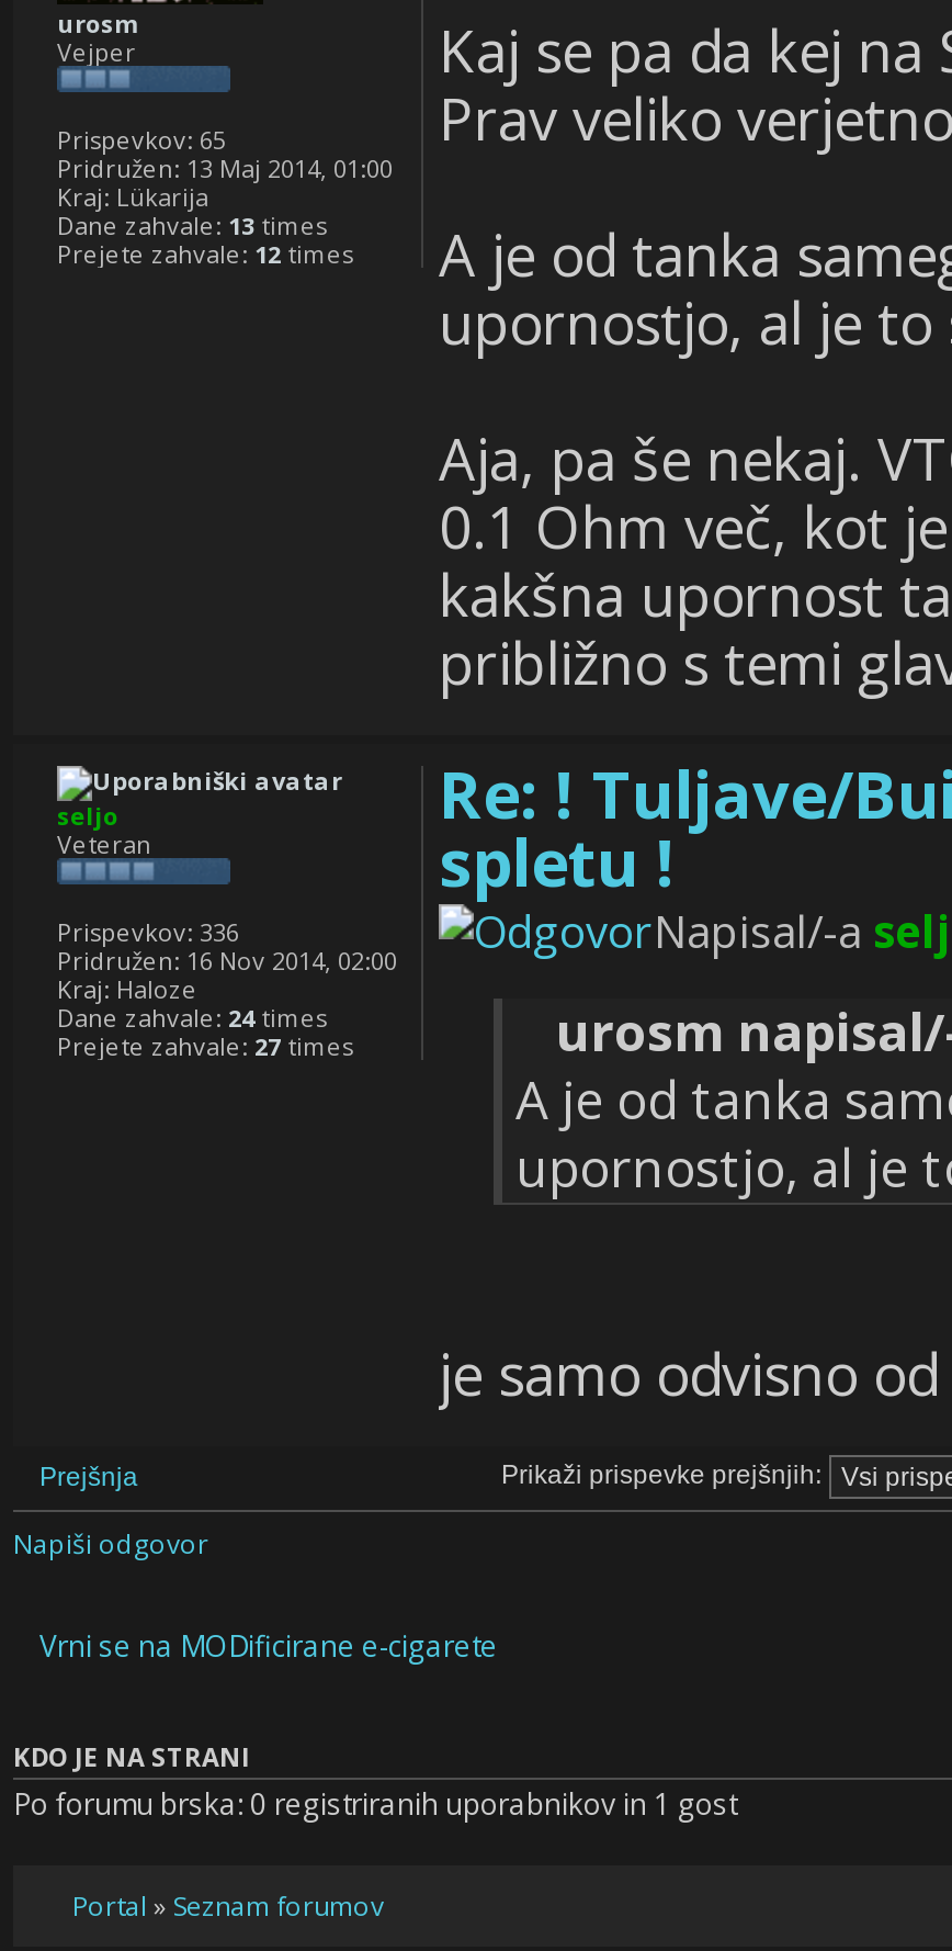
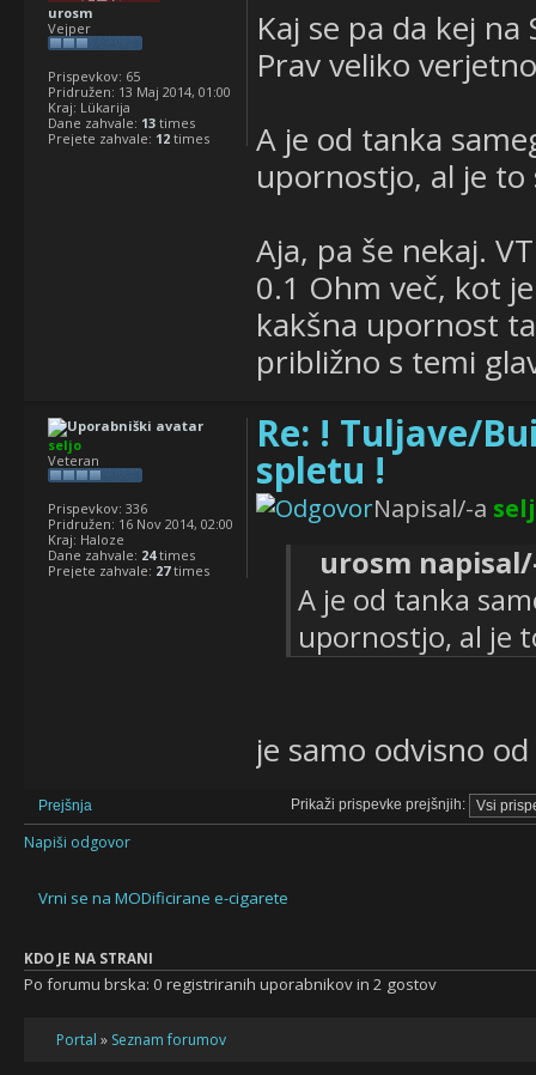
- Po forumu brska: 0 registriranih uporabnikov in 1 gost
+ Po forumu brska: 0 registriranih uporabnikov in 2 gostov
